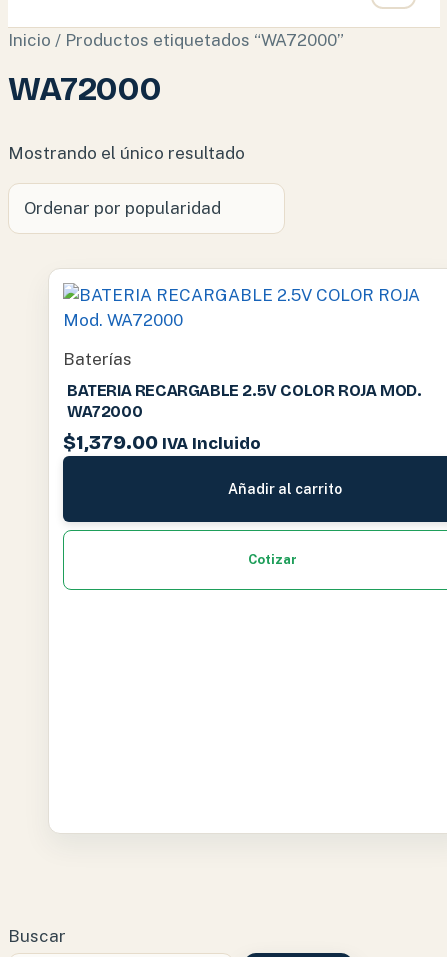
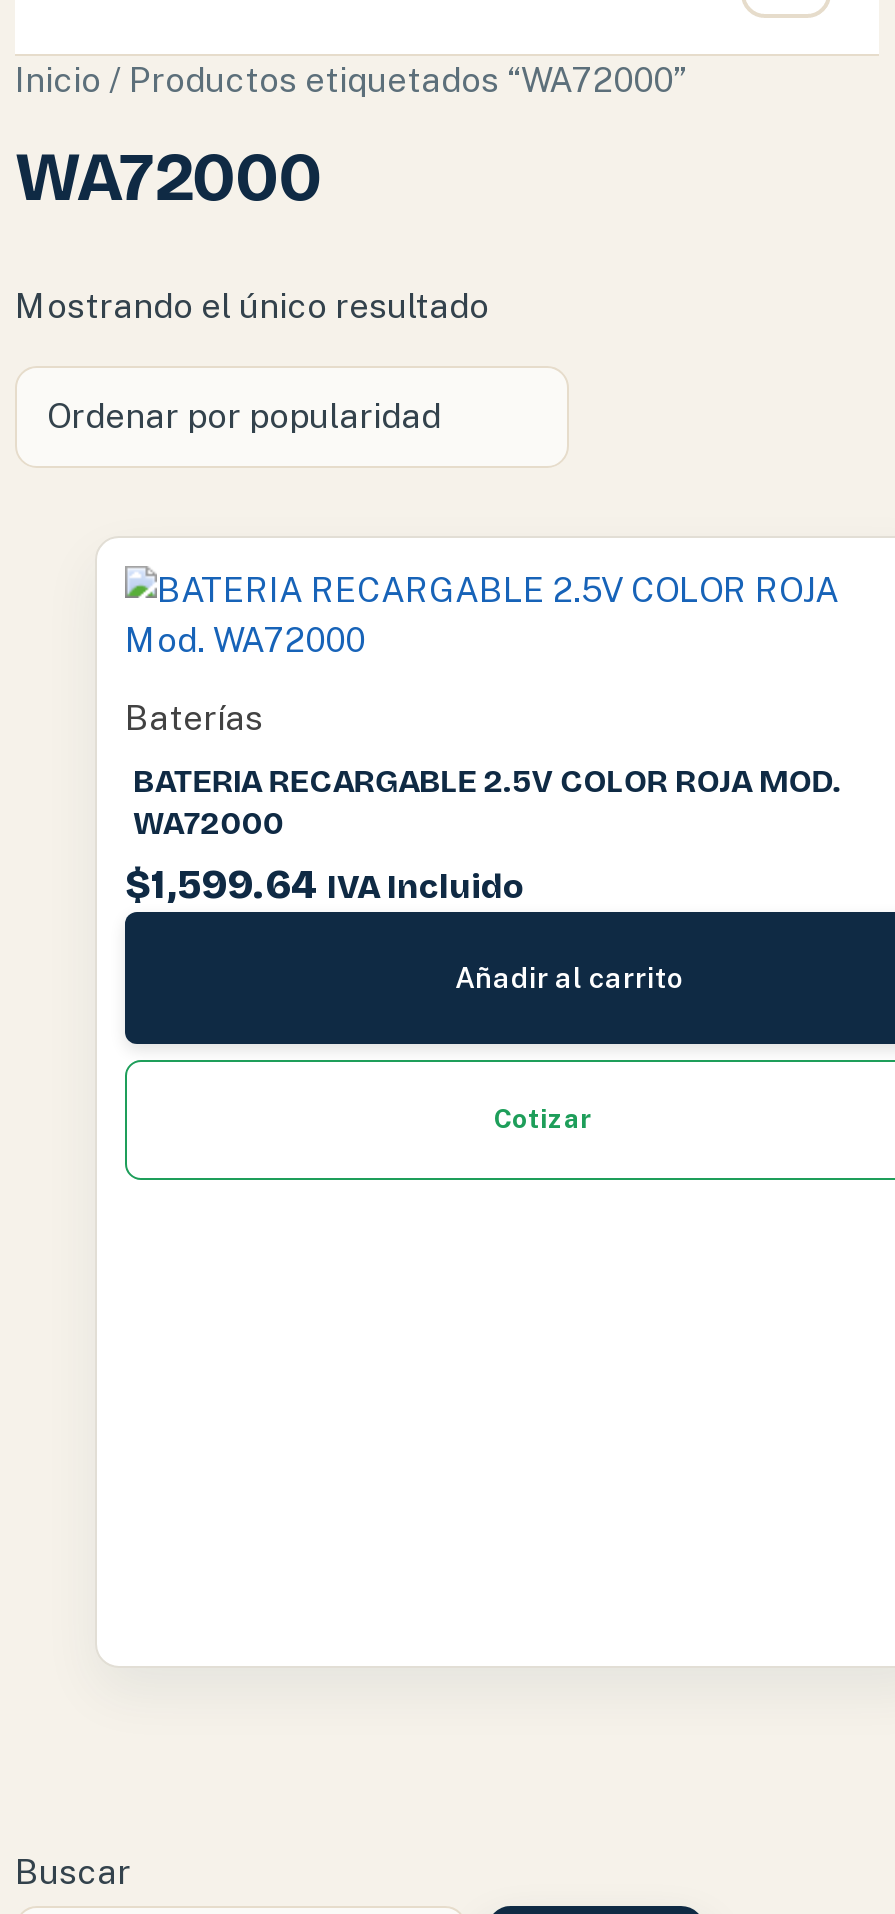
- $1,379.00 IVA Incluido
+ $1,599.64 IVA Incluido
